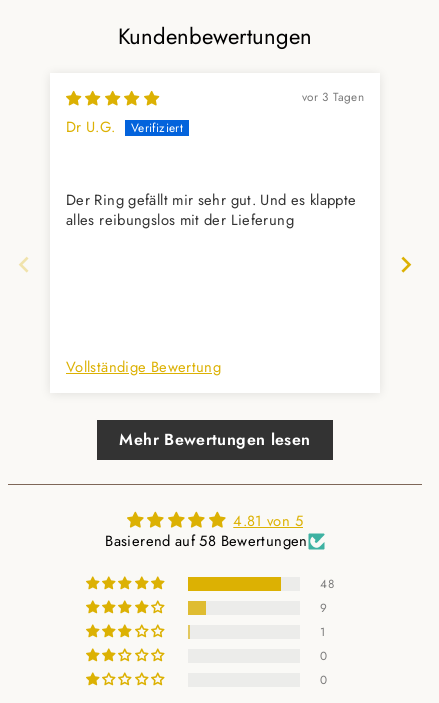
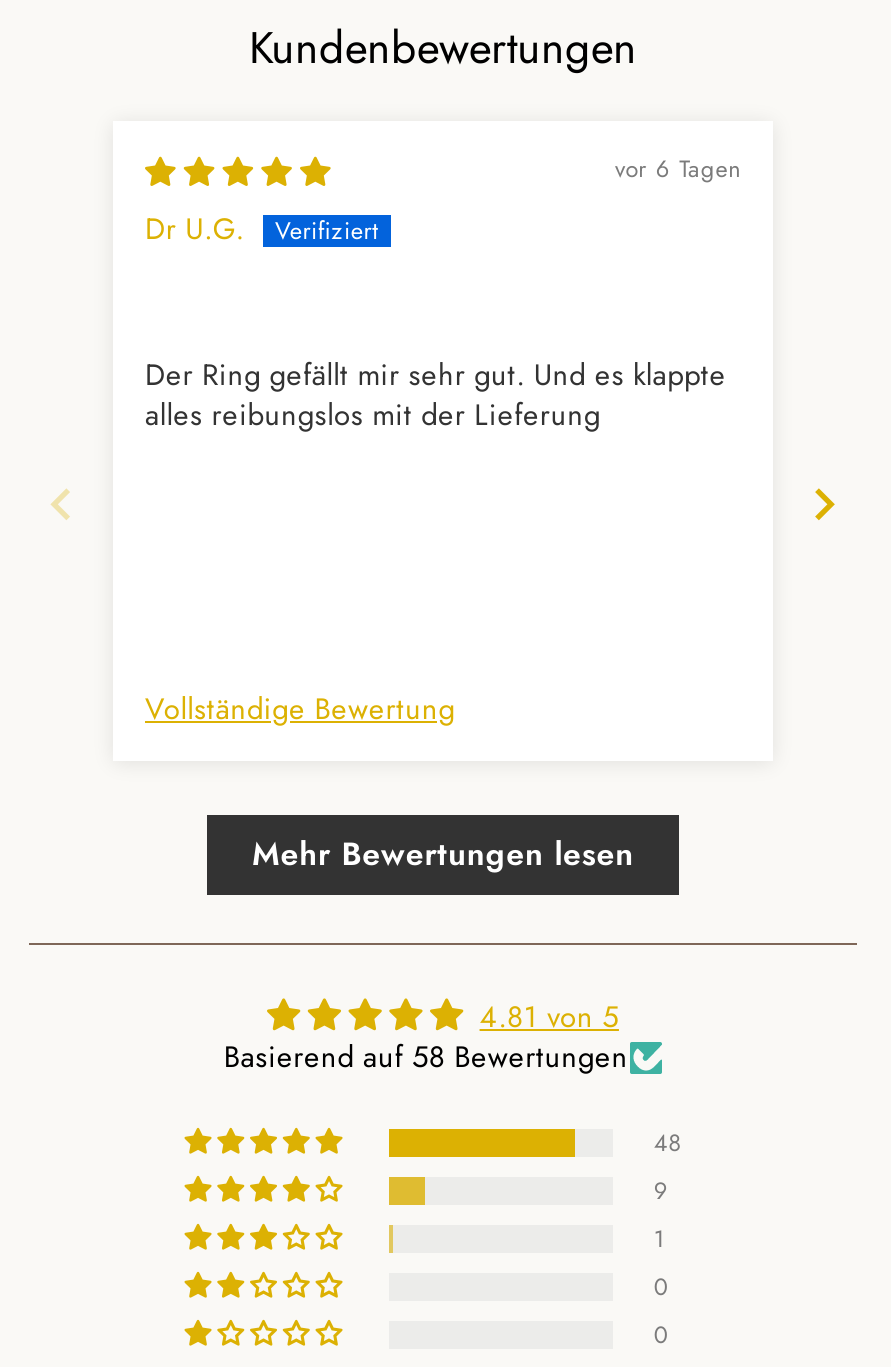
- vor 3 Tagen
+ vor 6 Tagen
